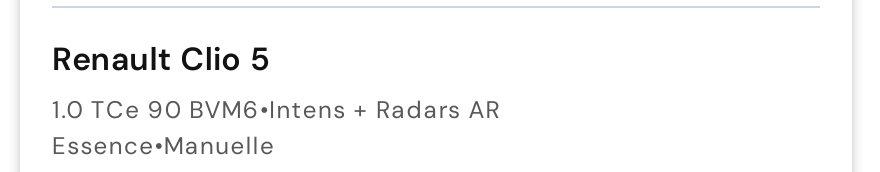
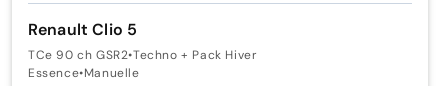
- 1.0 TCe 90 BVM6•Intens + Radars AR
+ TCe 90 ch GSR2•Techno + Pack Hiver
